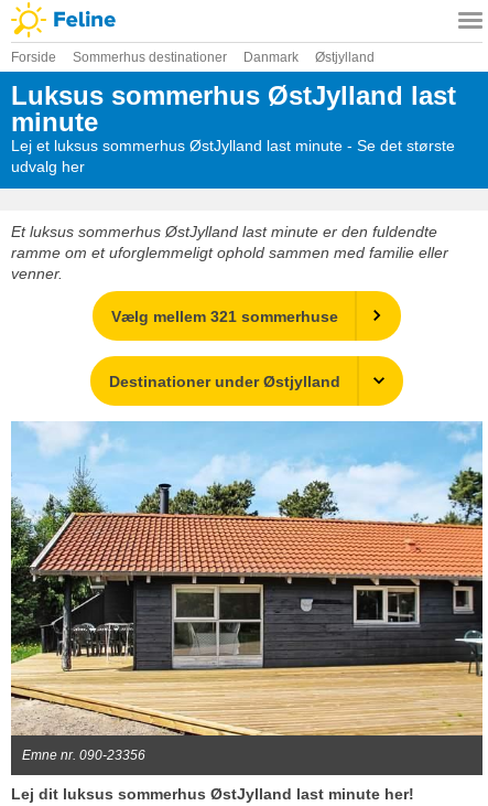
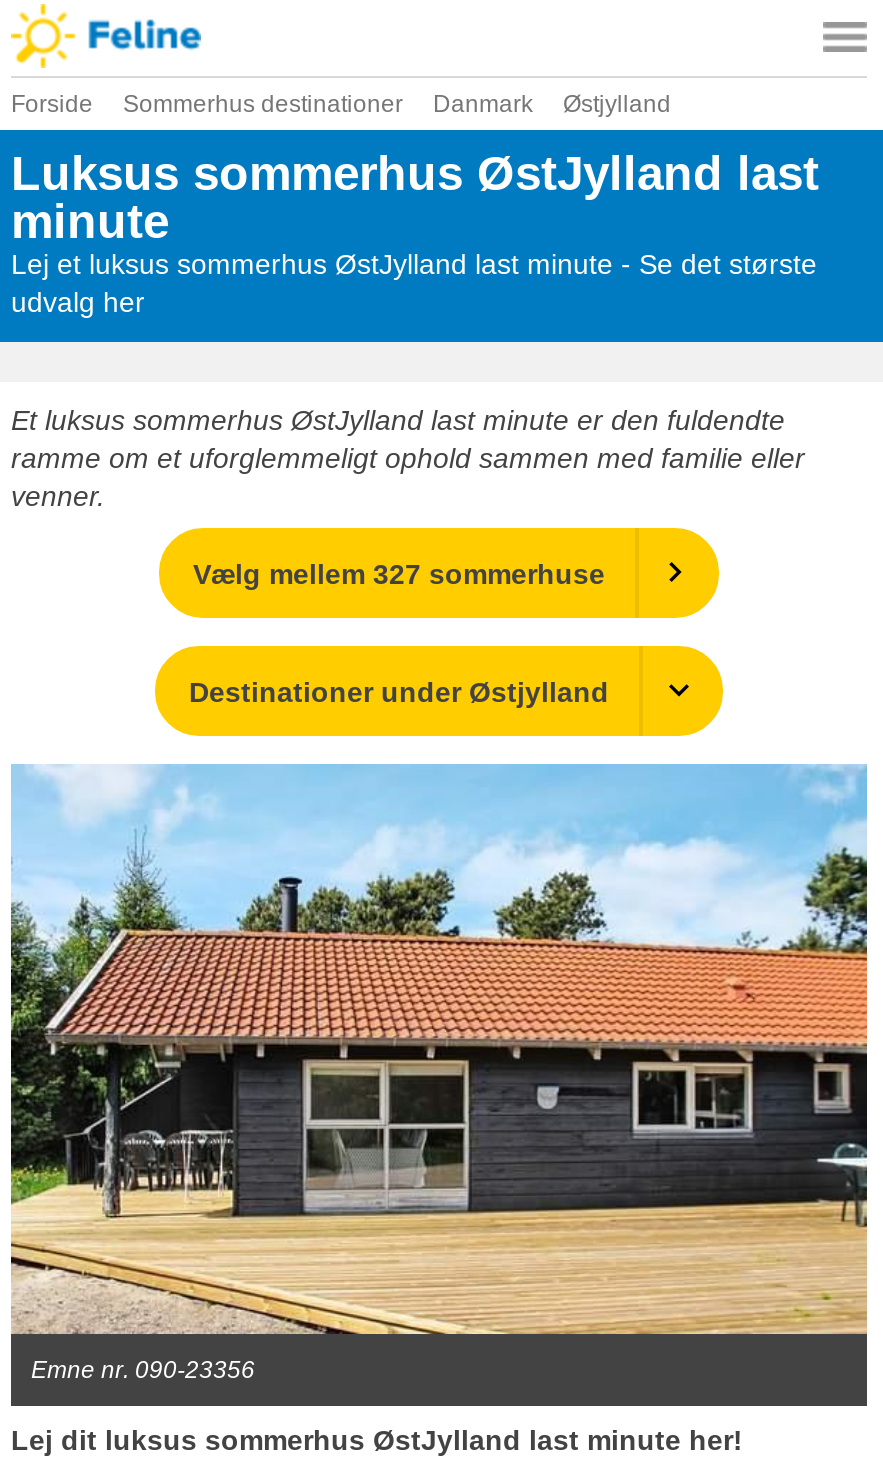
- Vælg mellem 321 sommerhuse
+ Vælg mellem 327 sommerhuse
